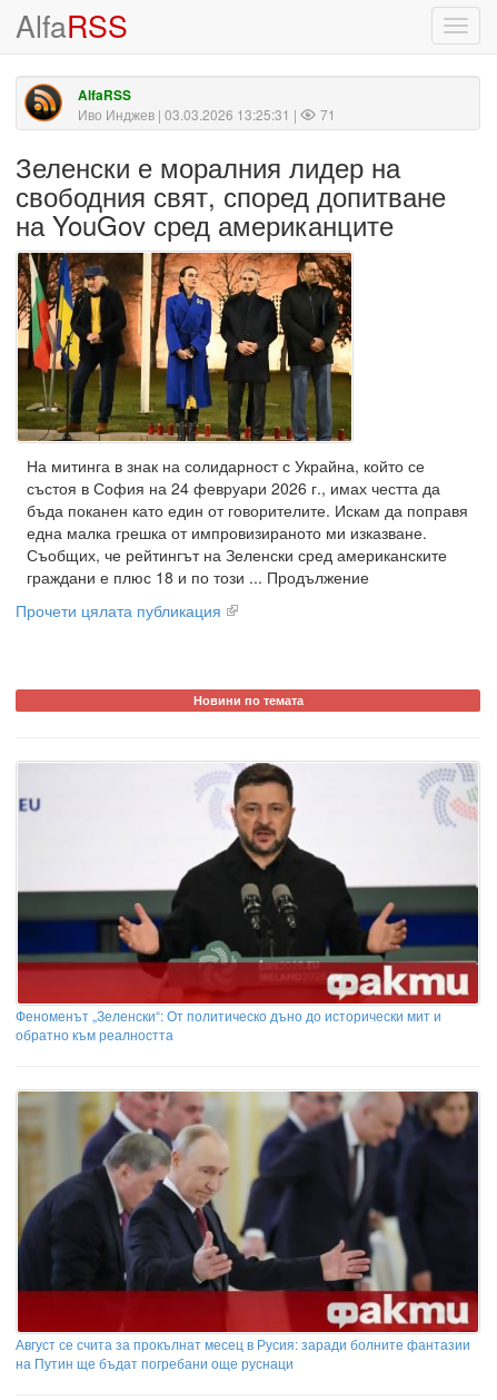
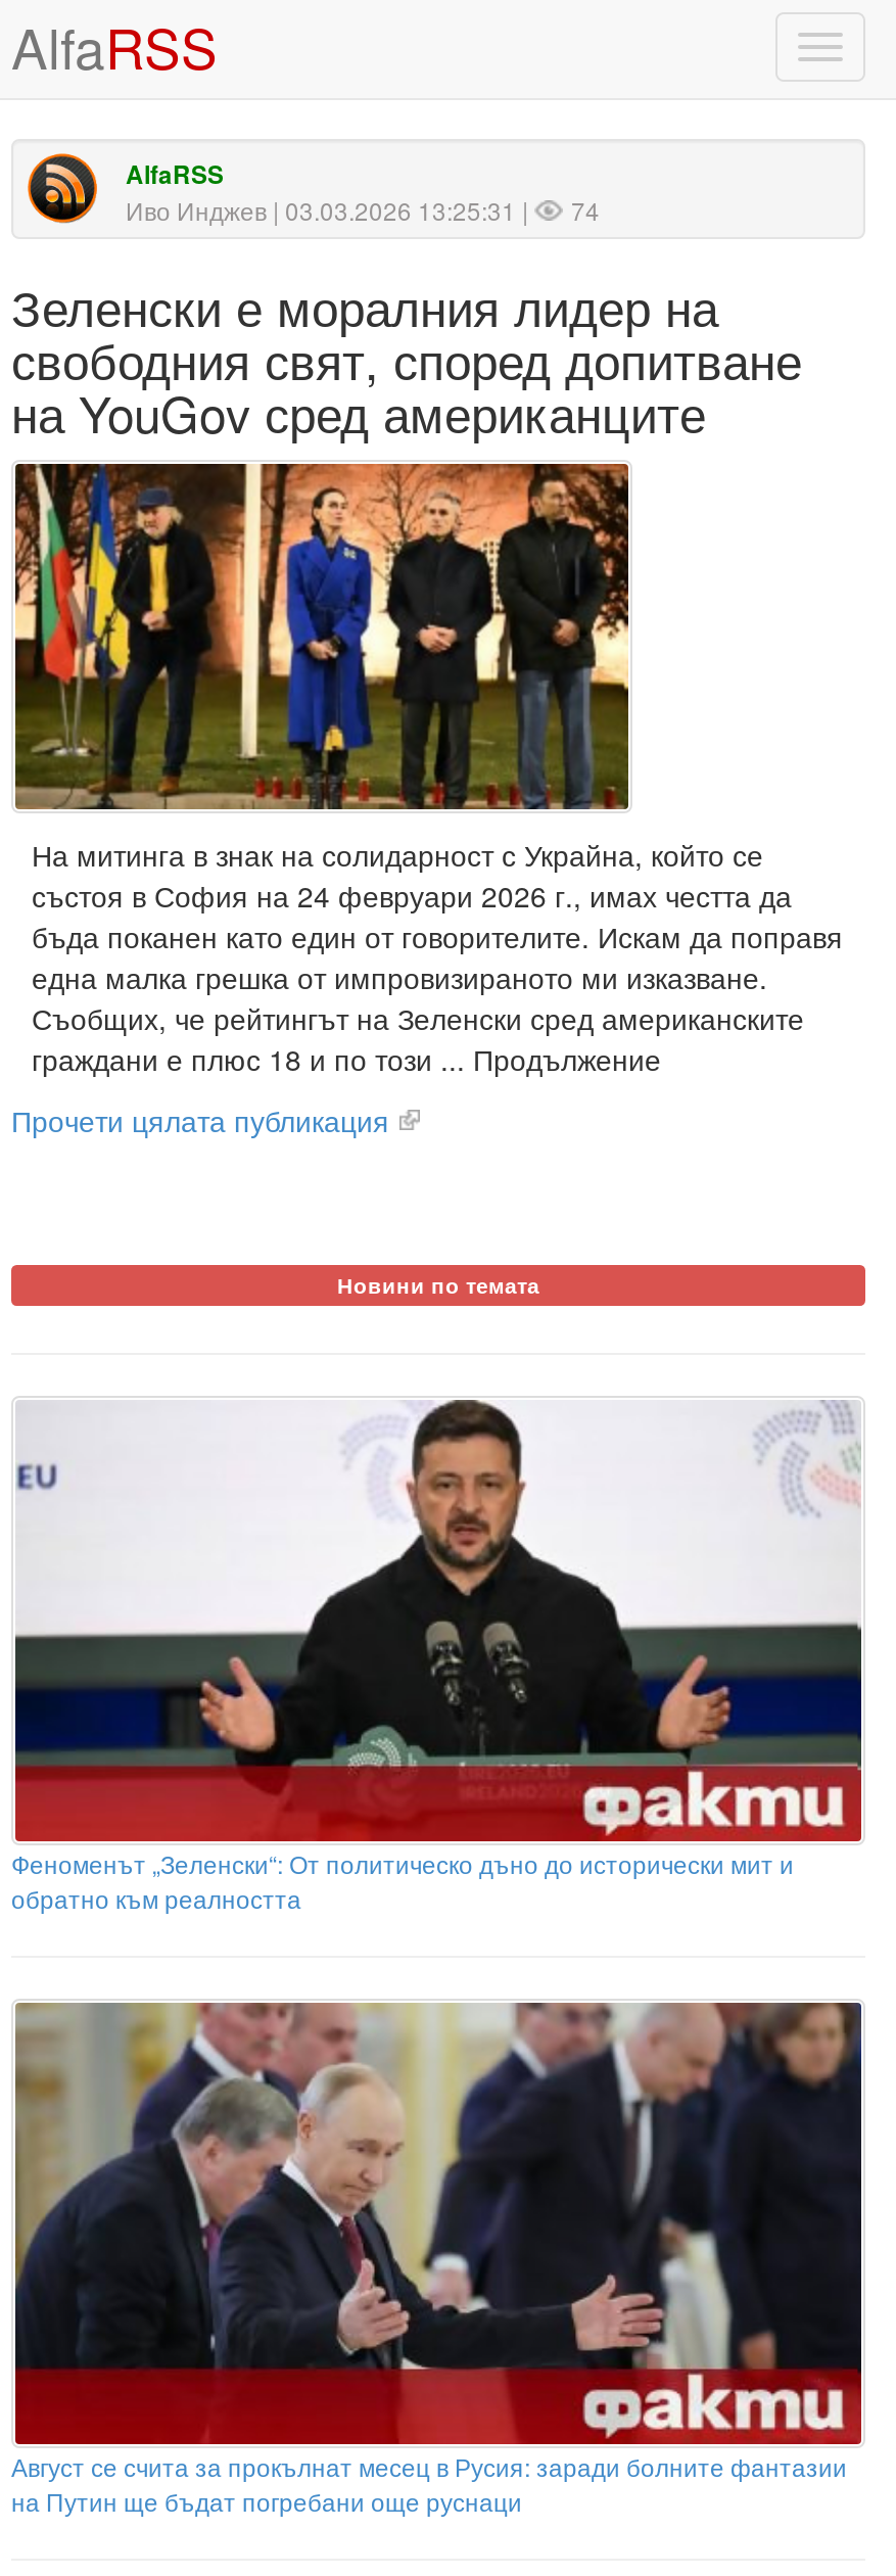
- 71
+ 74
